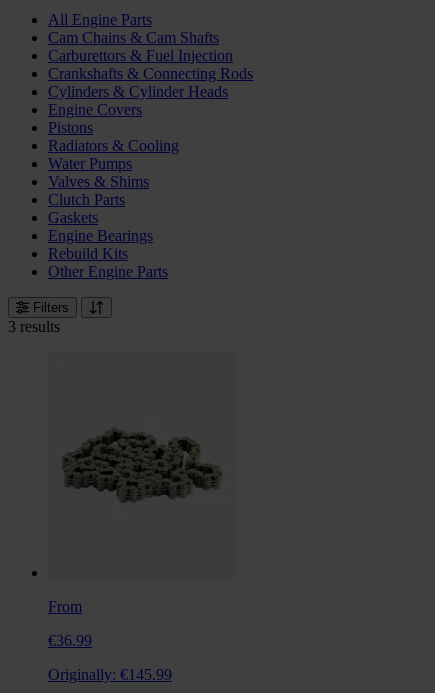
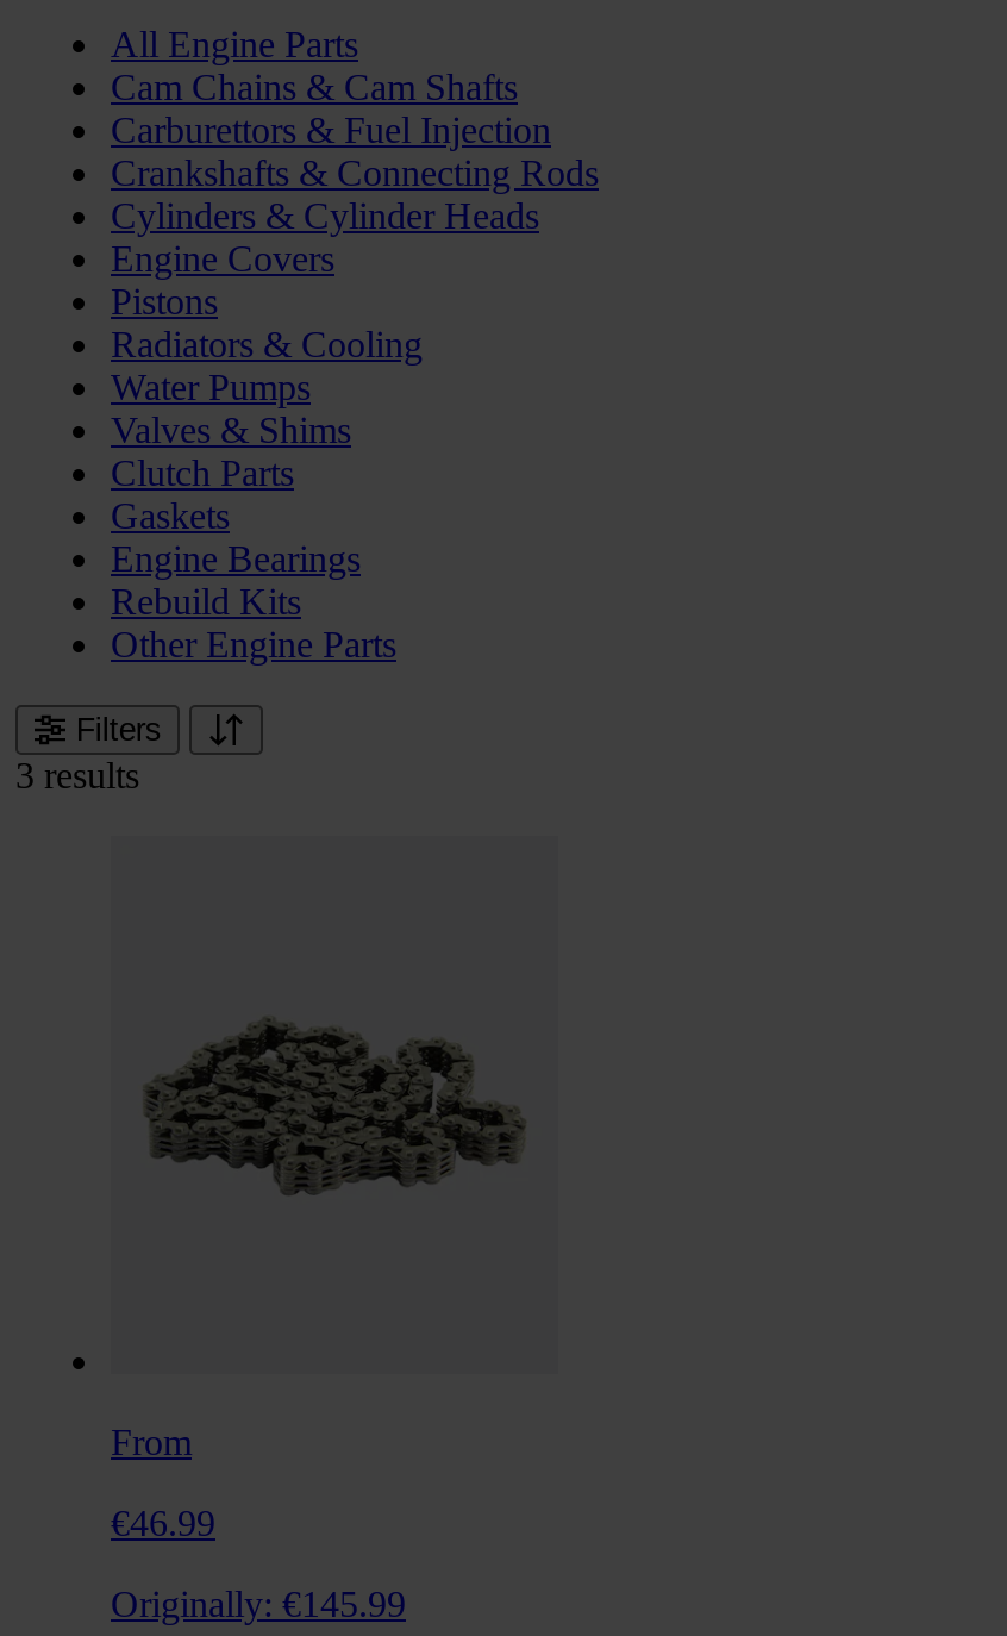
- €36.99
+ €46.99
